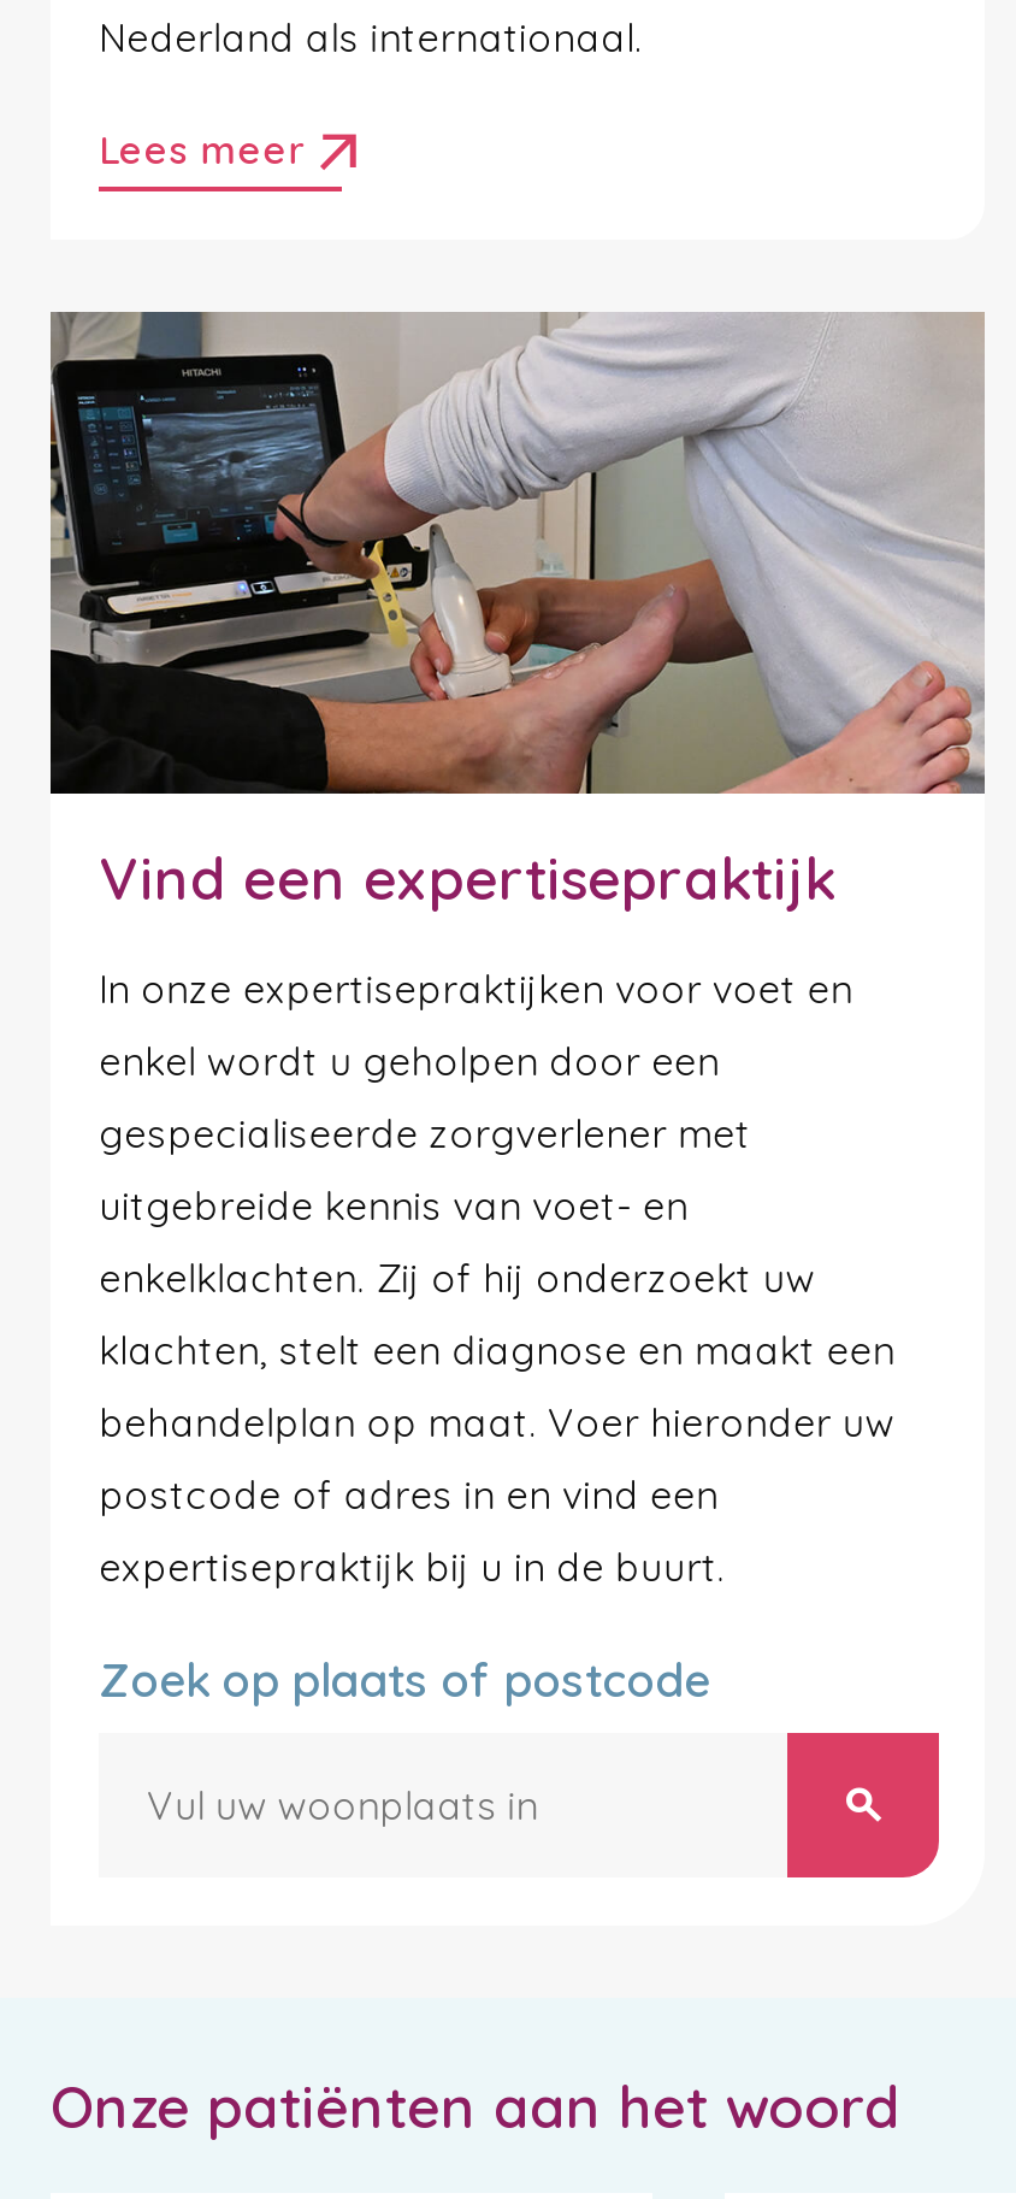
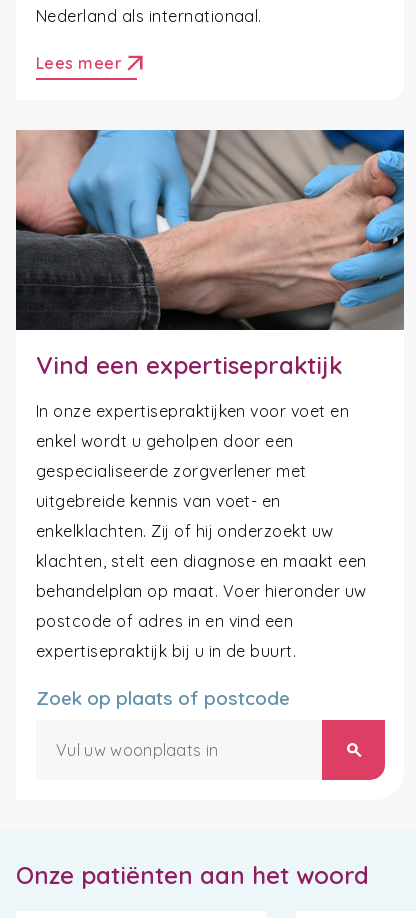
- [image]
+ [image]
